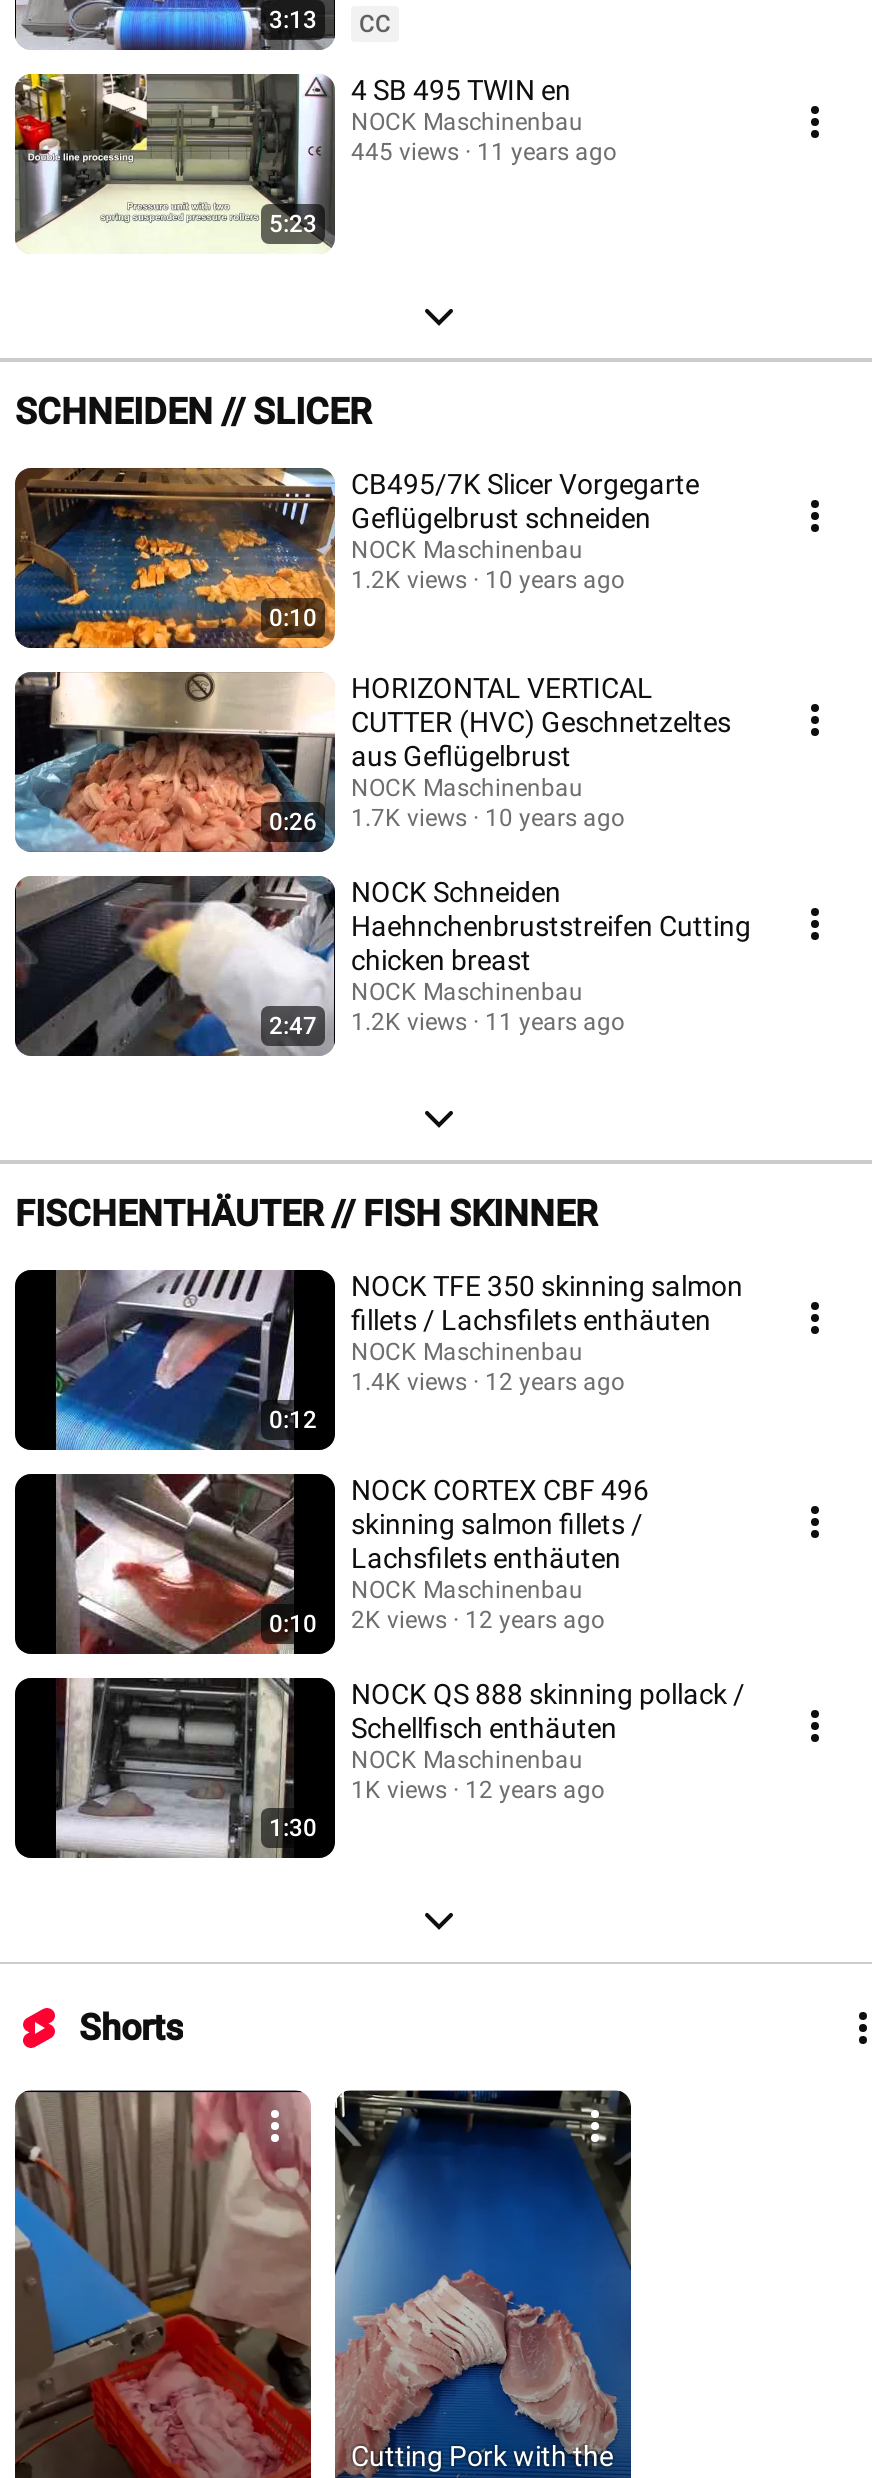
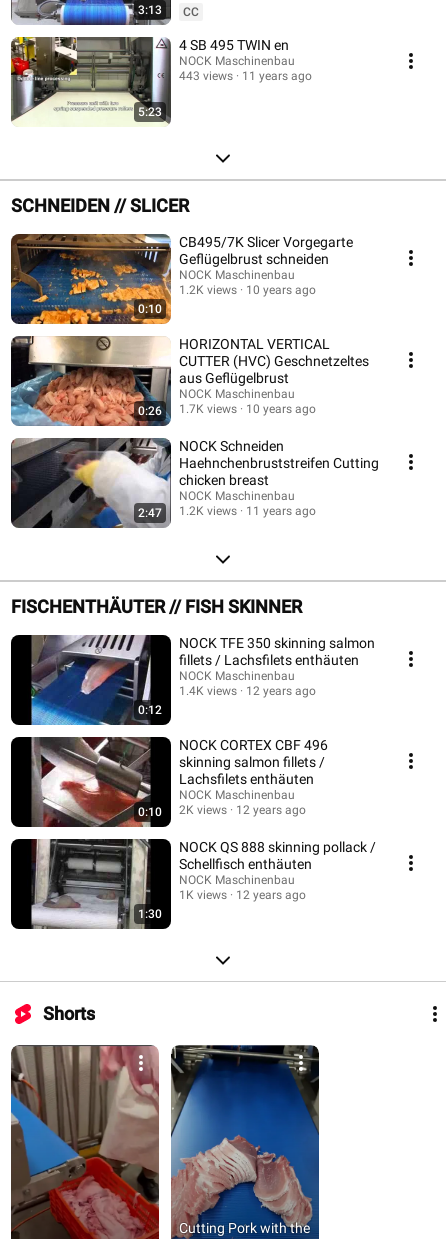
- 445 views 11 years ago
+ 443 views 11 years ago
